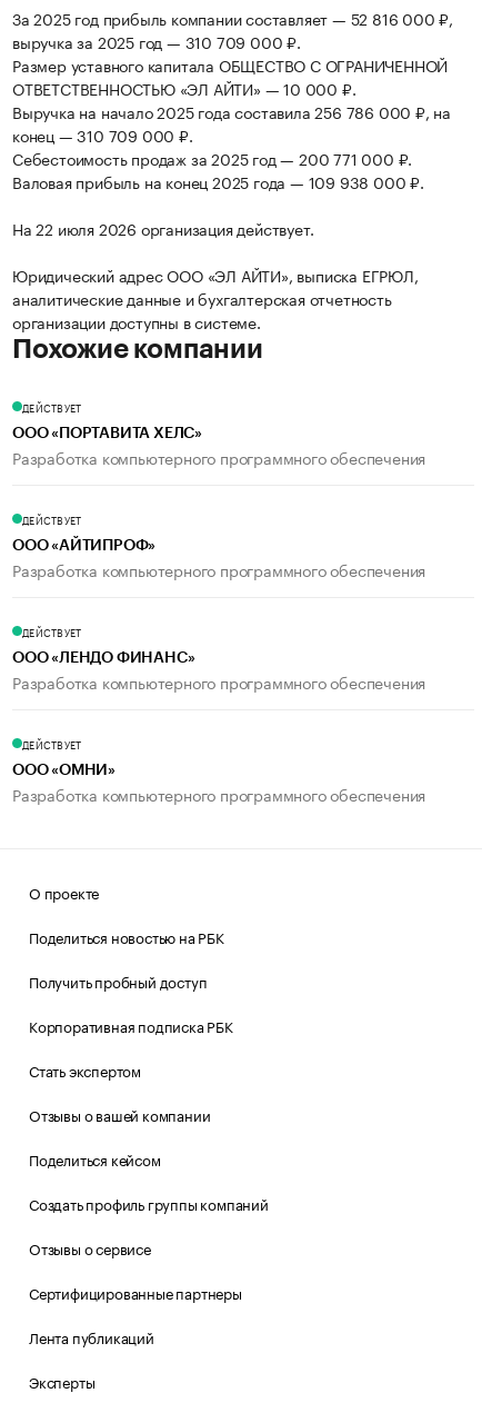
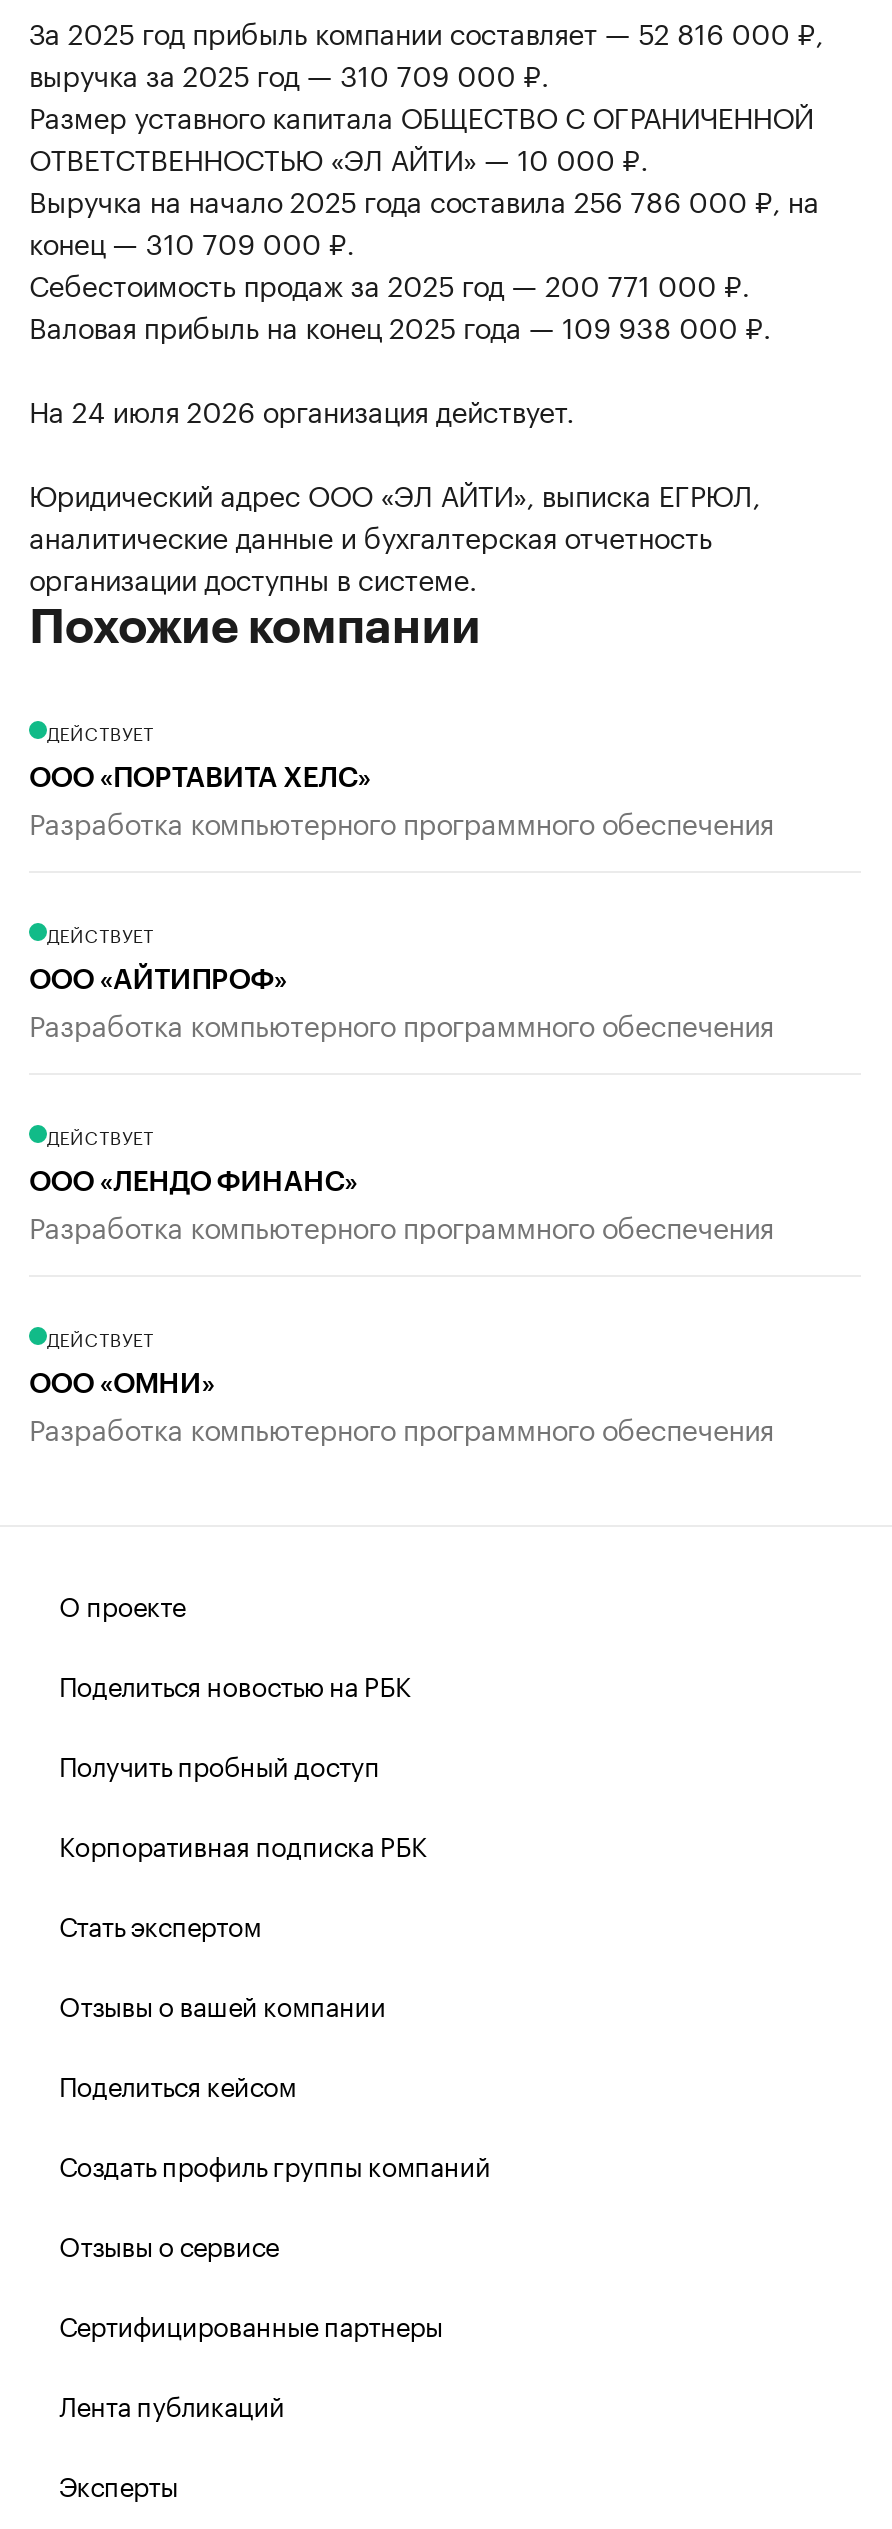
- На 22 июля 2026 организация действует.
+ На 24 июля 2026 организация действует.
